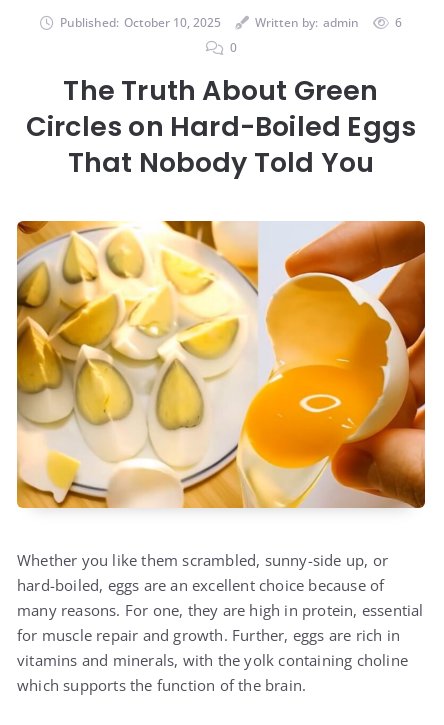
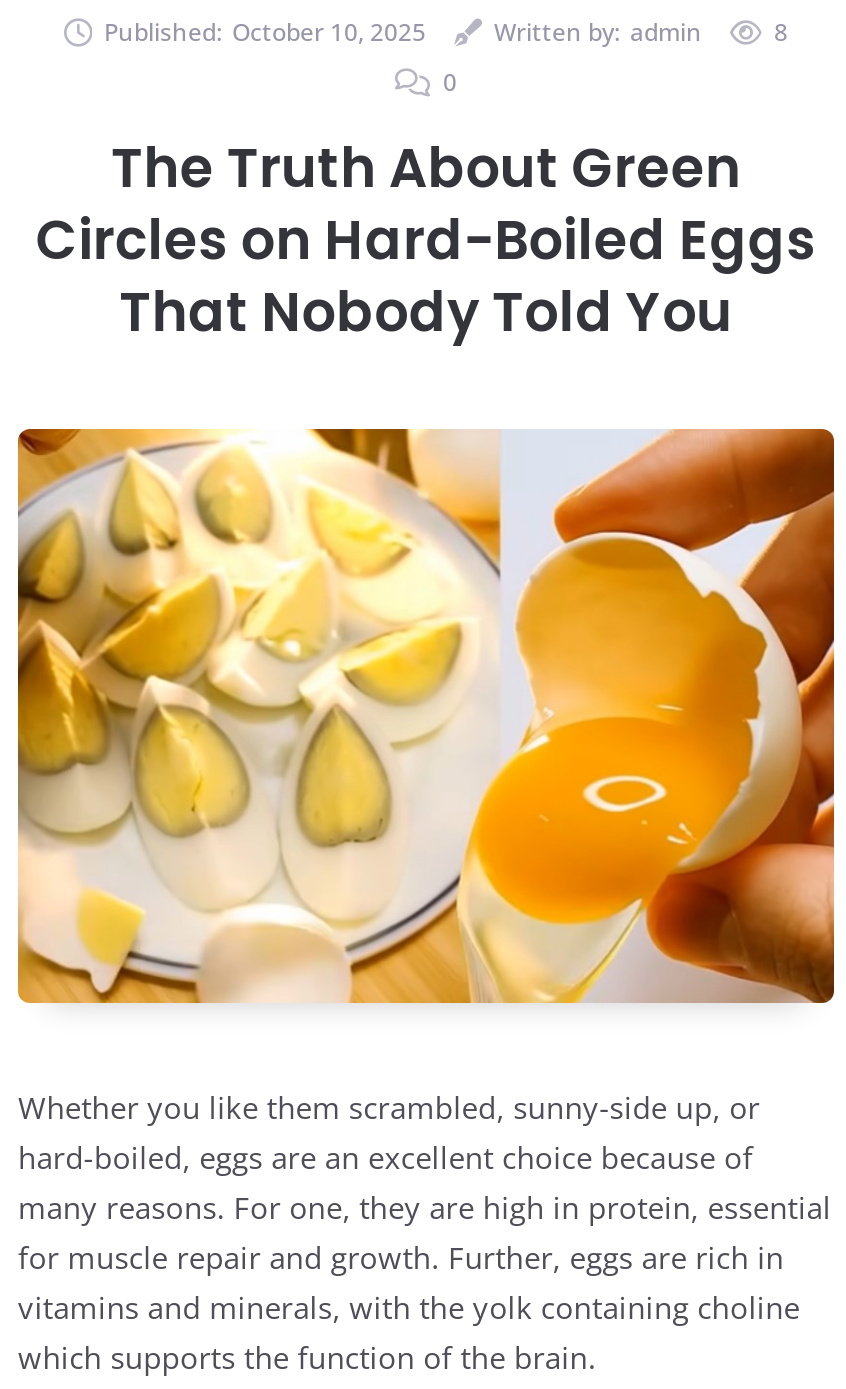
- 6
+ 8
